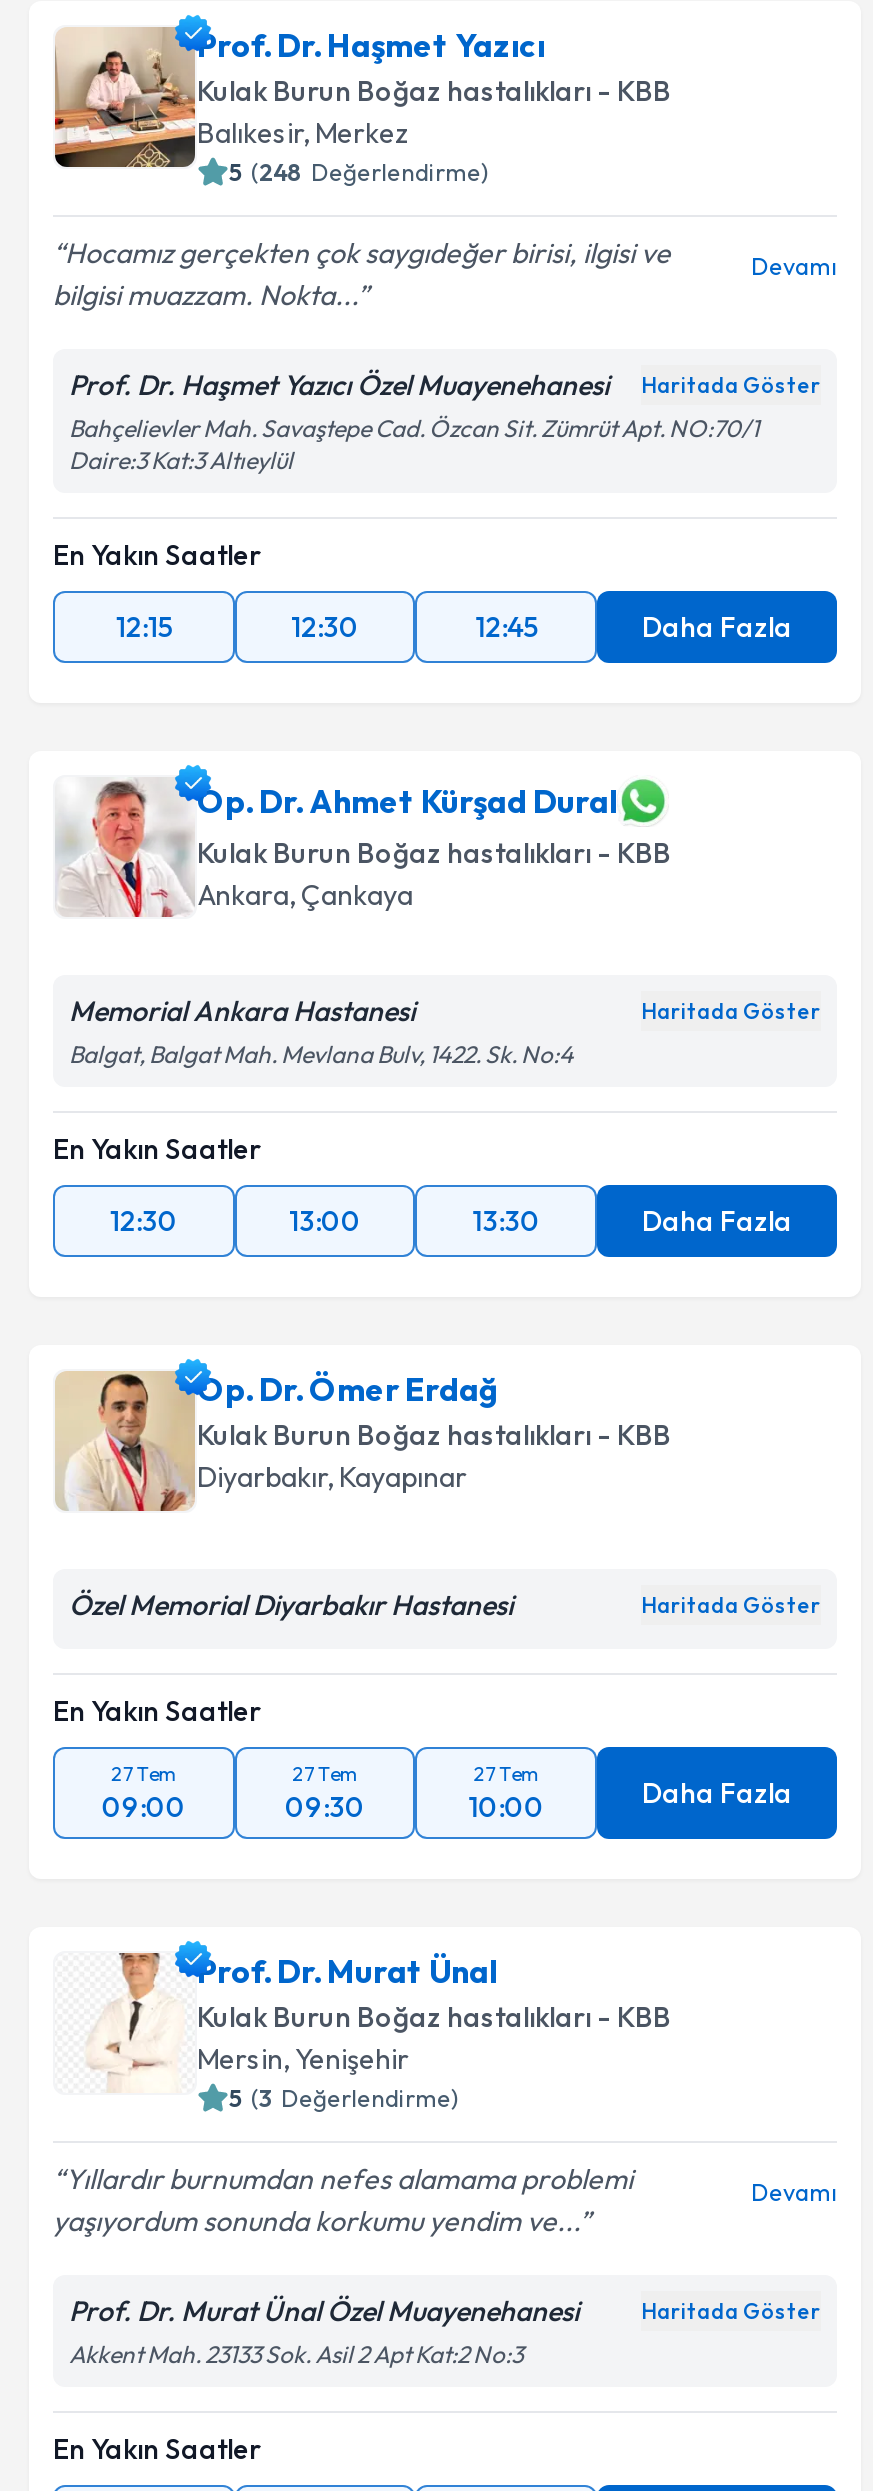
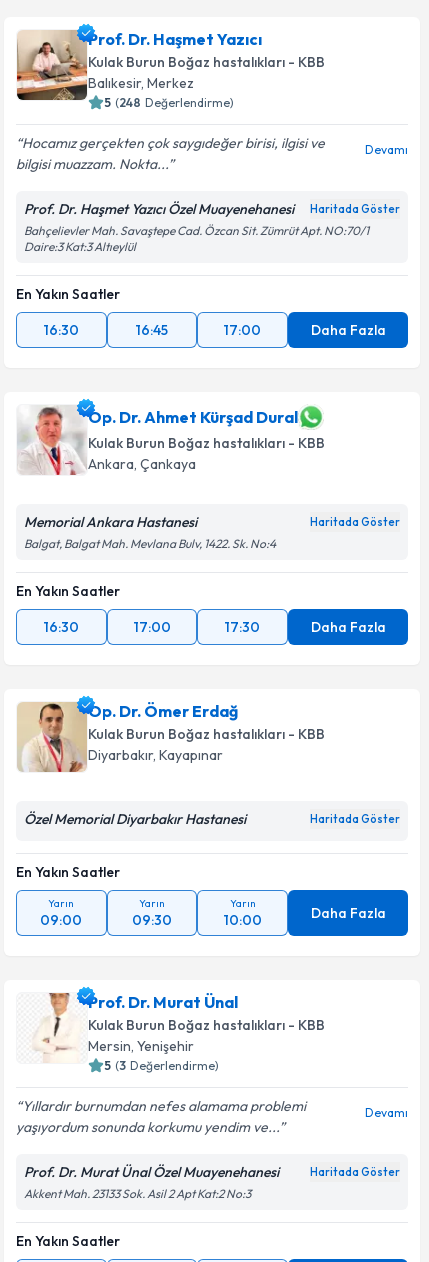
- 12:15
+ 16:30

- 12:30
+ 16:45

- 12:45
+ 17:00

- 12:30
+ 16:30

- 13:00
+ 17:00

- 13:30
+ 17:30

- 27 Tem
+ Yarın

- 27 Tem
+ Yarın

- 27 Tem
+ Yarın
